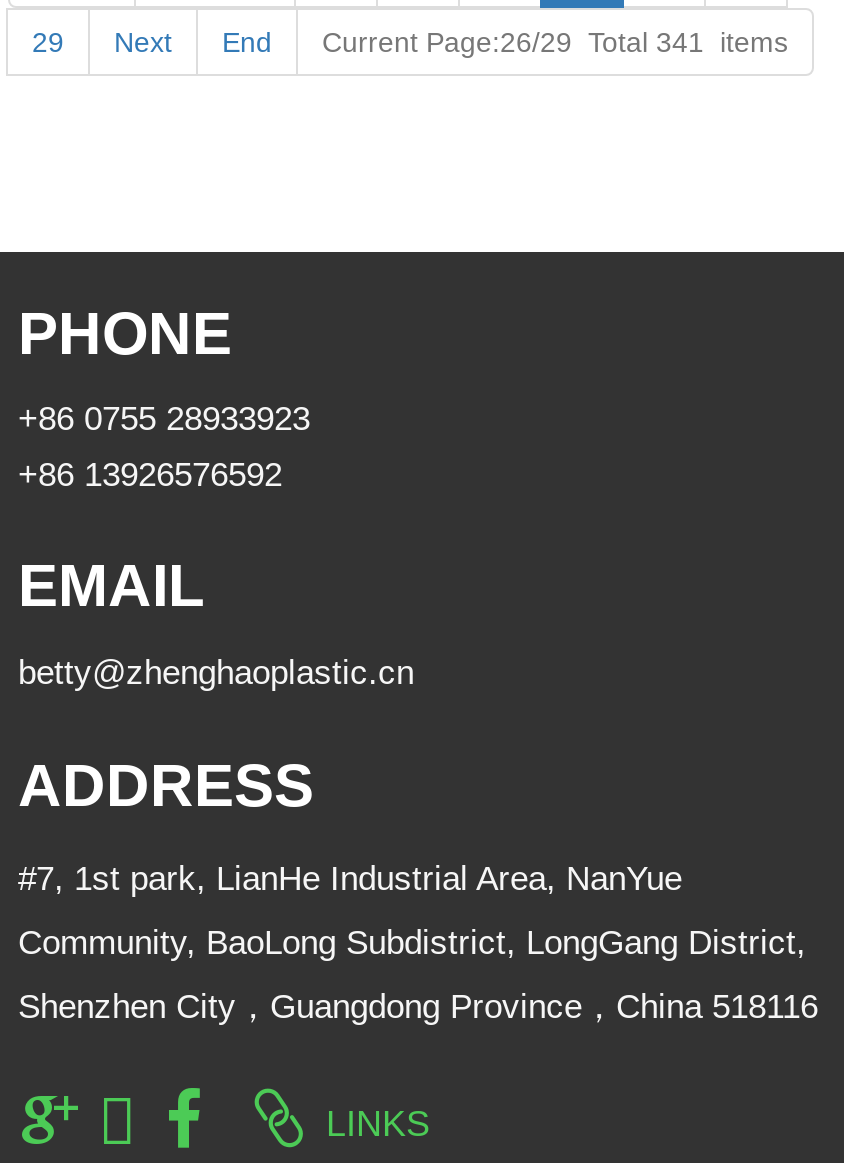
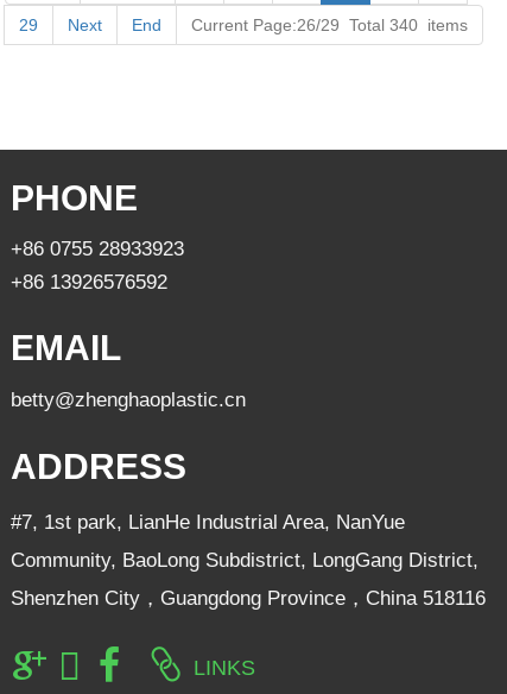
- Current Page:26/29 Total 341 items
+ Current Page:26/29 Total 340 items
